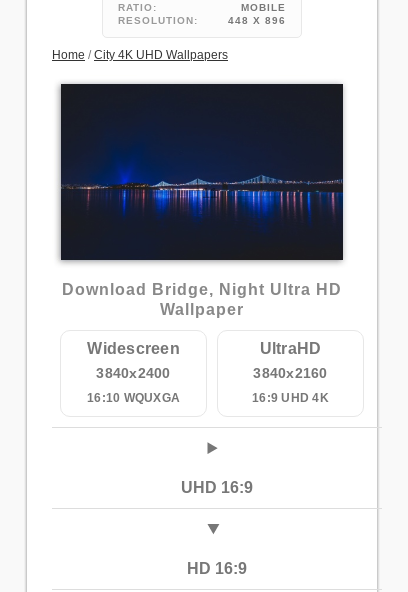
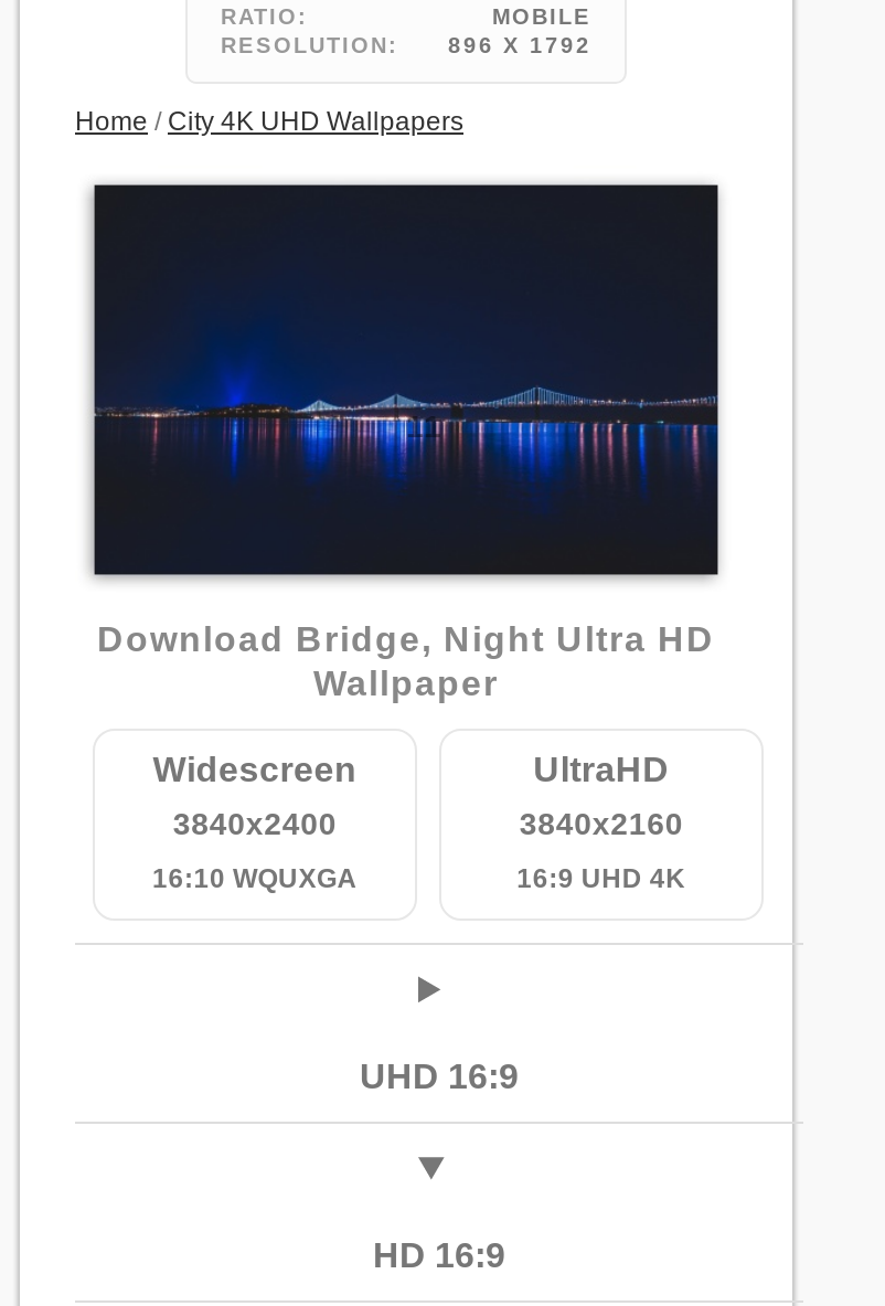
- 448 X 896
+ 896 X 1792
